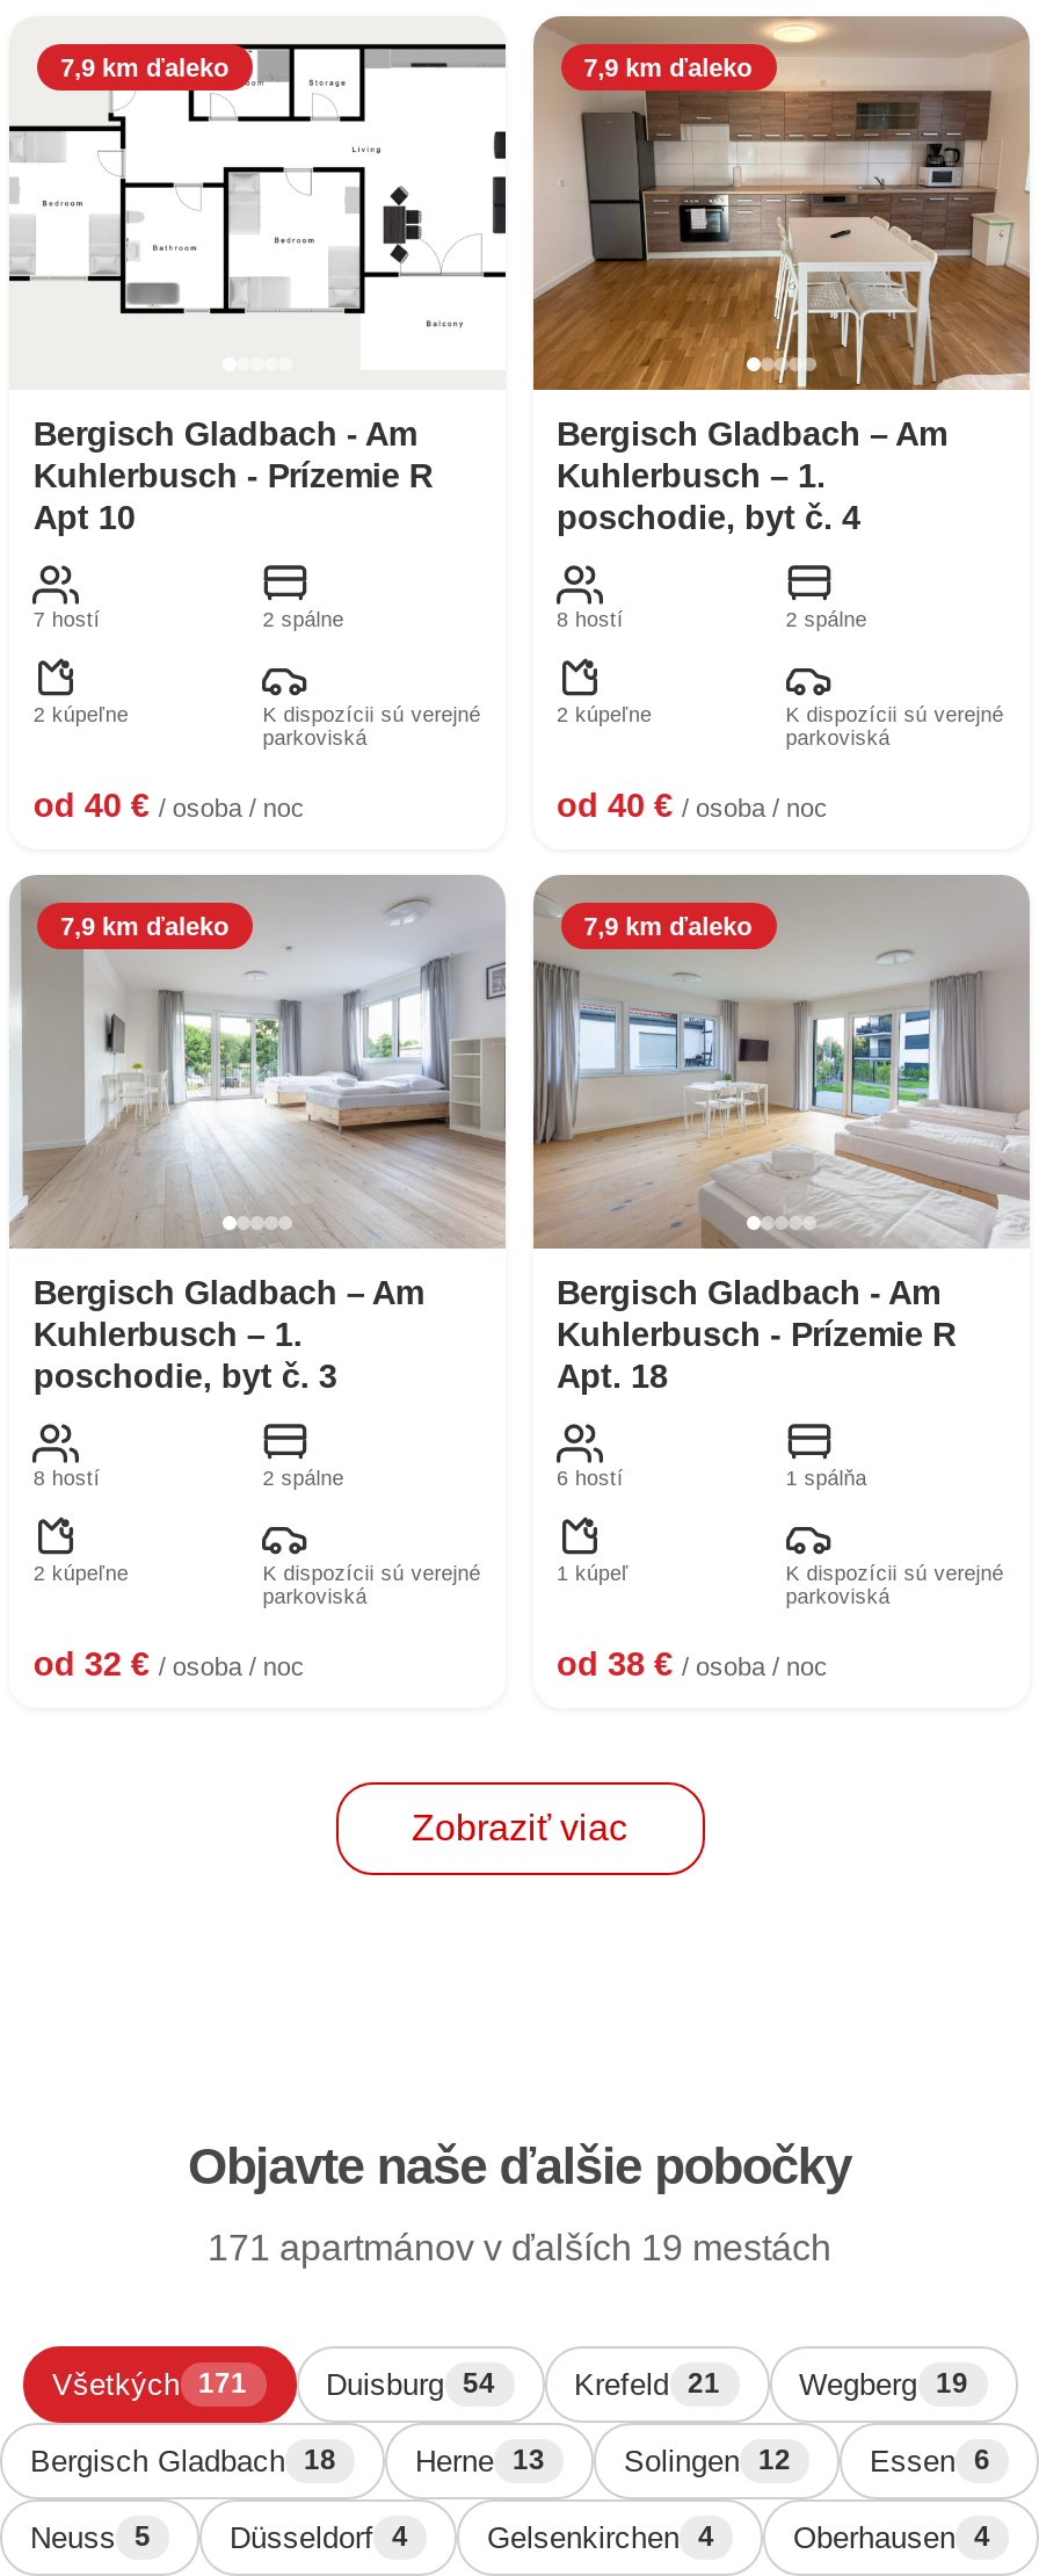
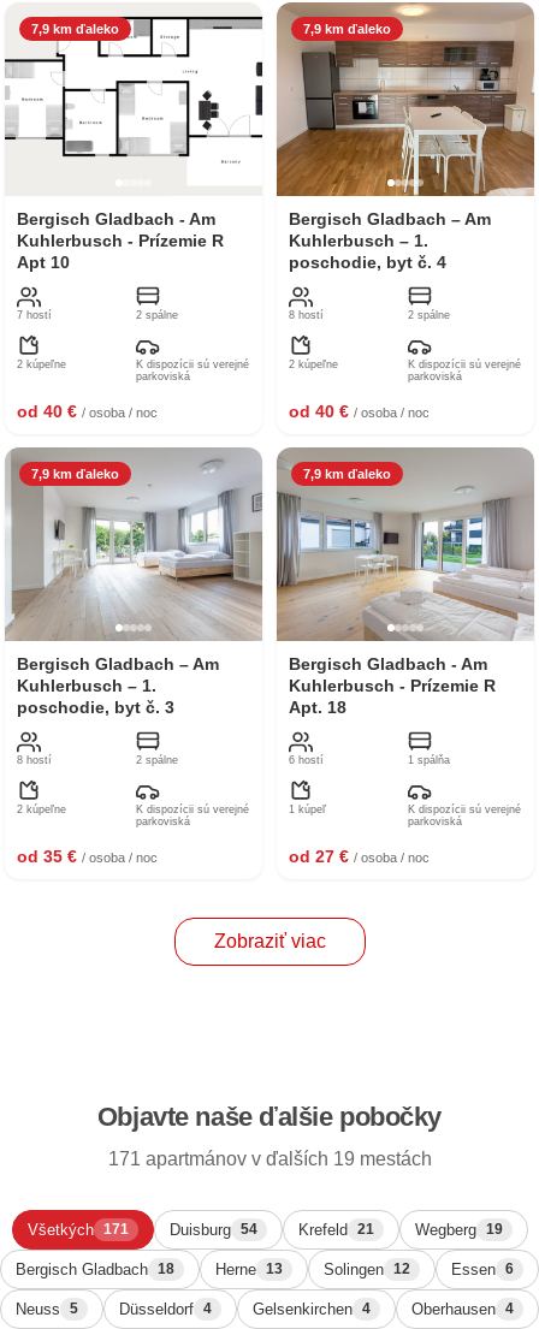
- od 32 € / osoba / noc
+ od 35 € / osoba / noc

- od 38 € / osoba / noc
+ od 27 € / osoba / noc
